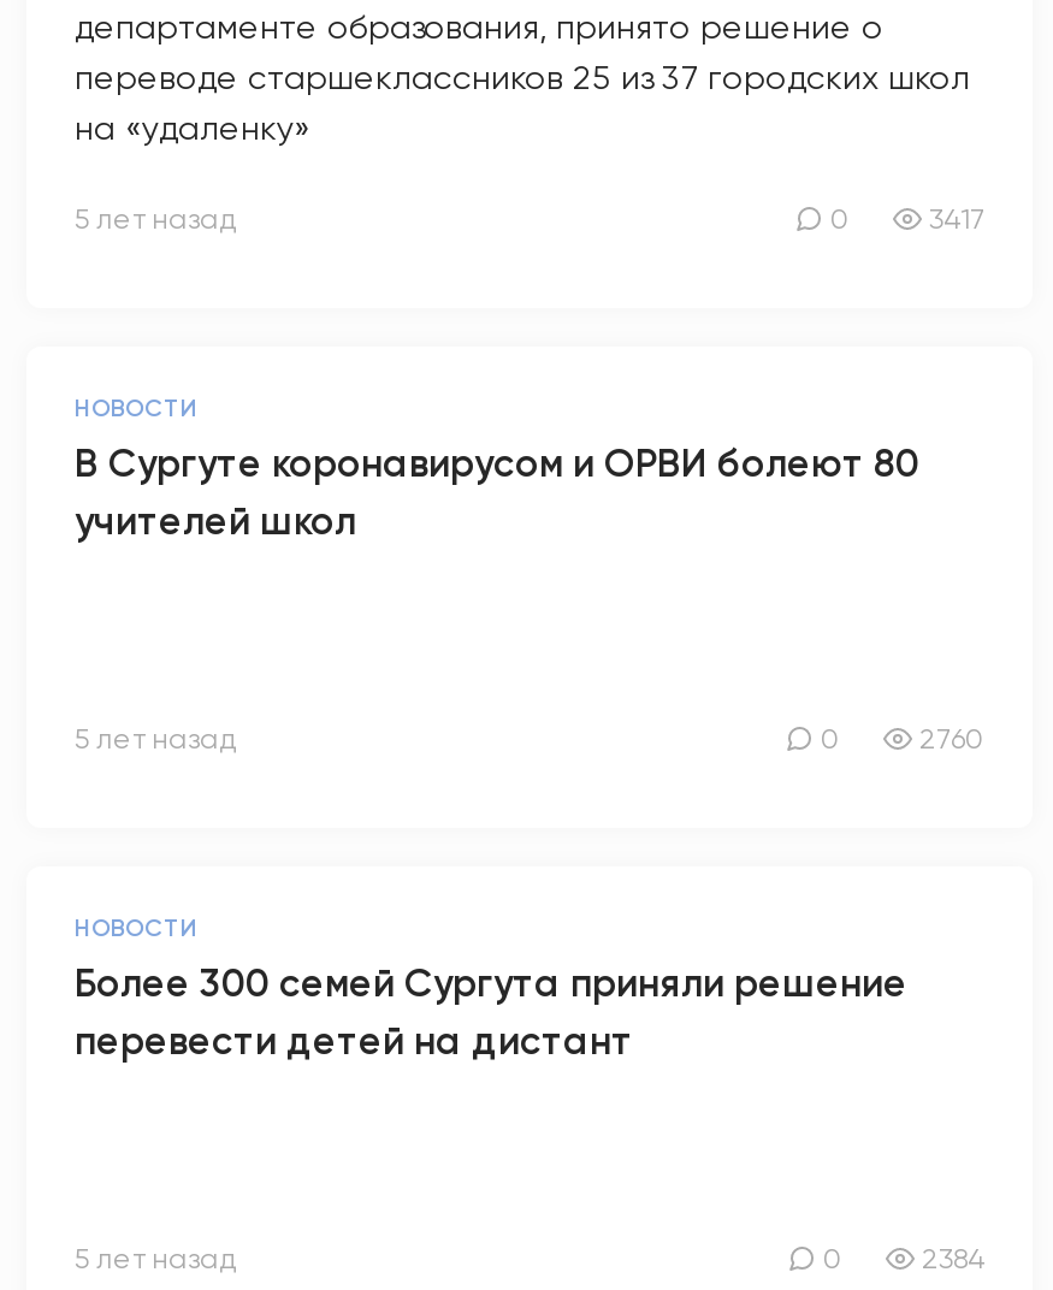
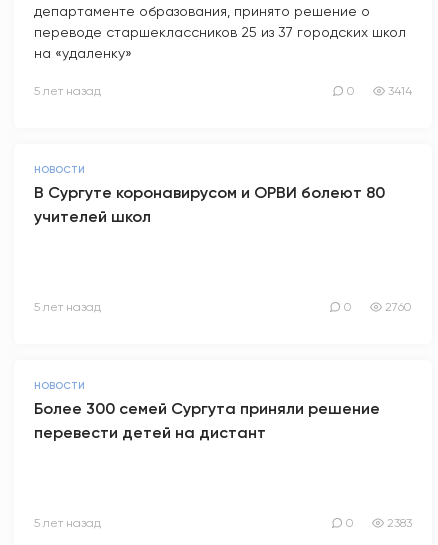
- 3417
+ 3414

- 2384
+ 2383
